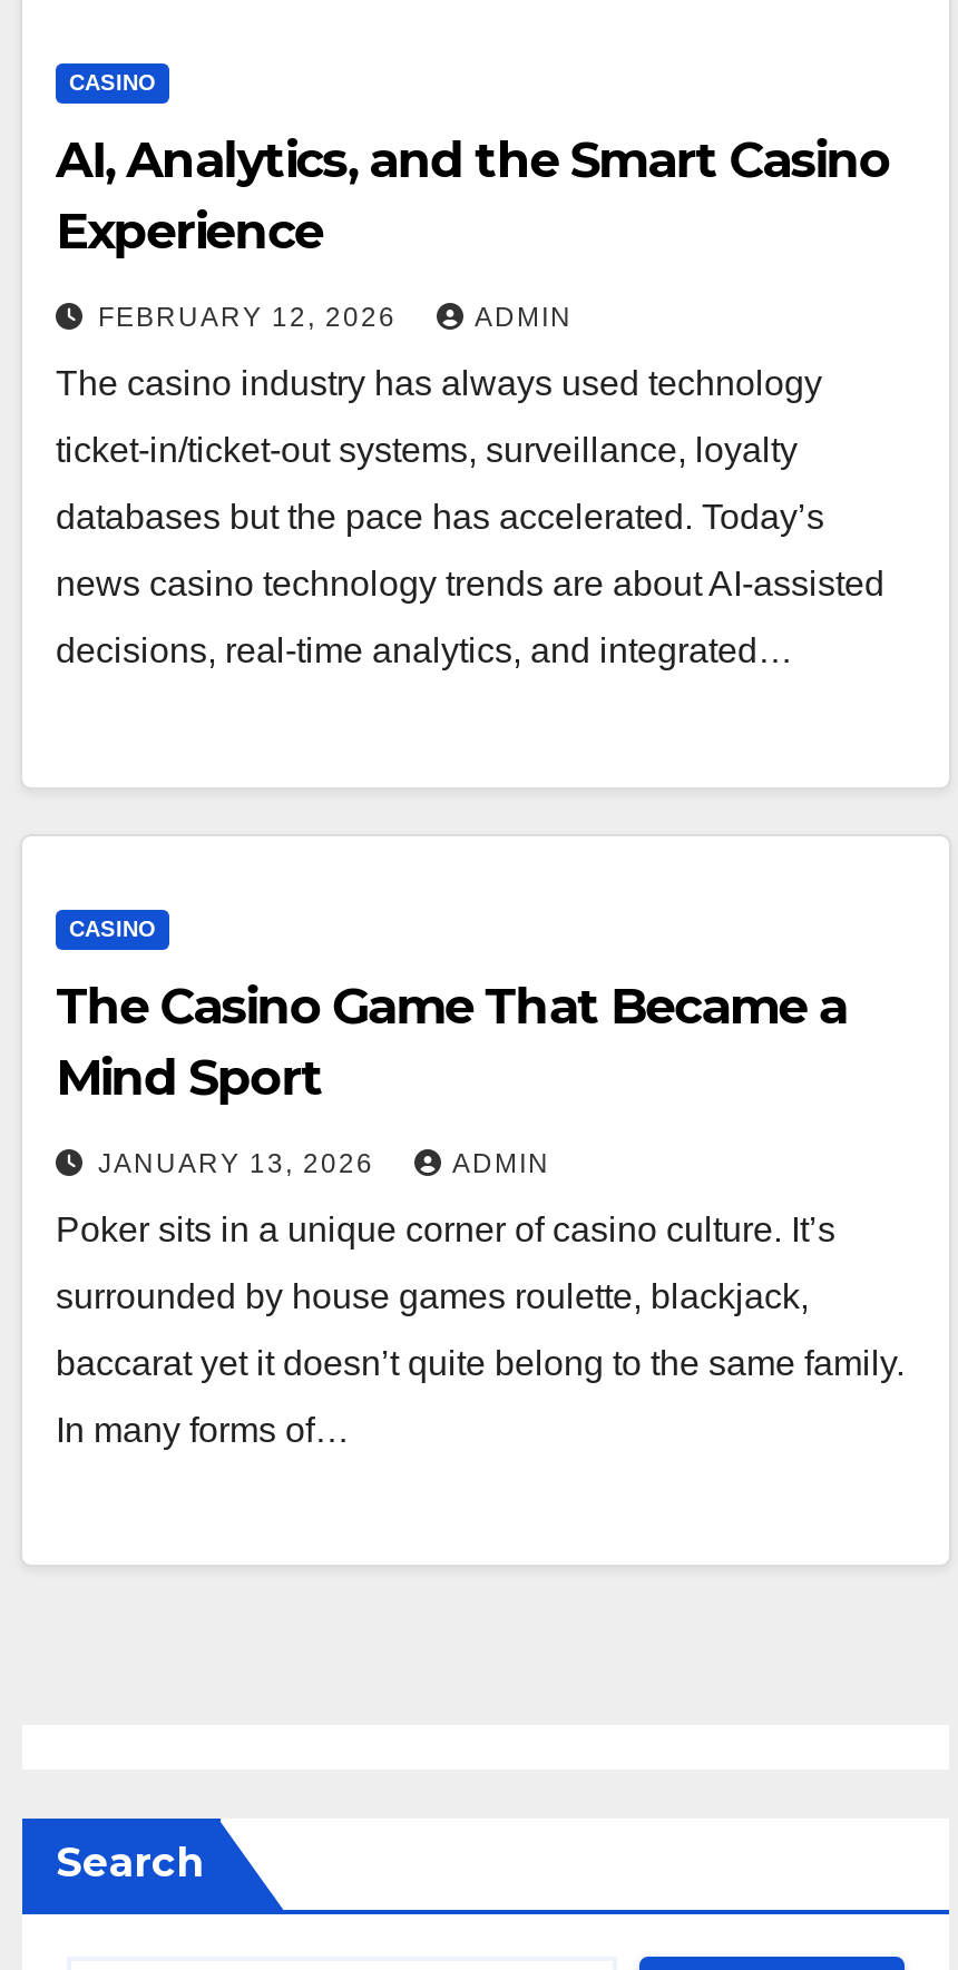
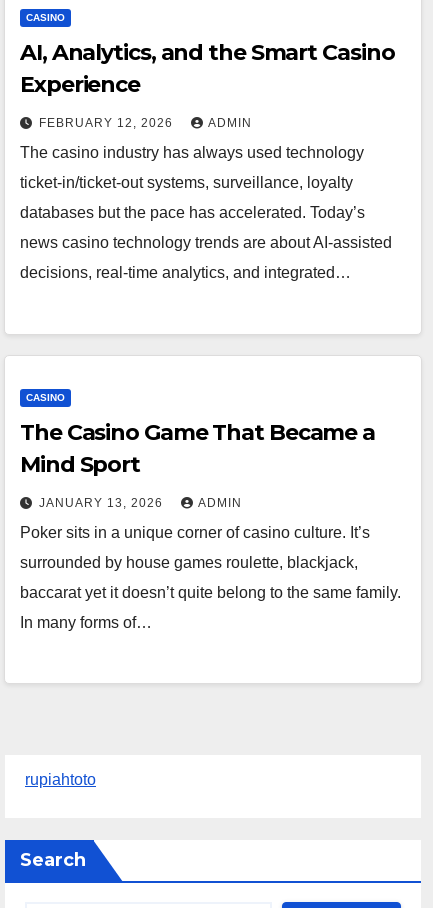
+ rupiahtoto
